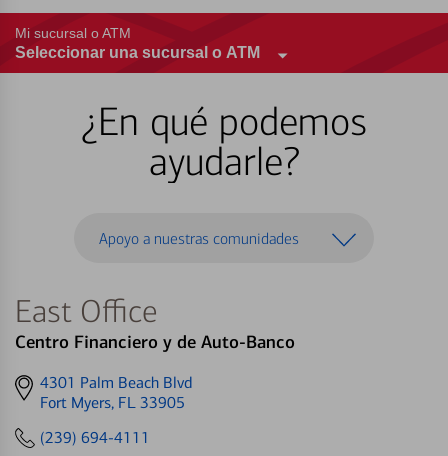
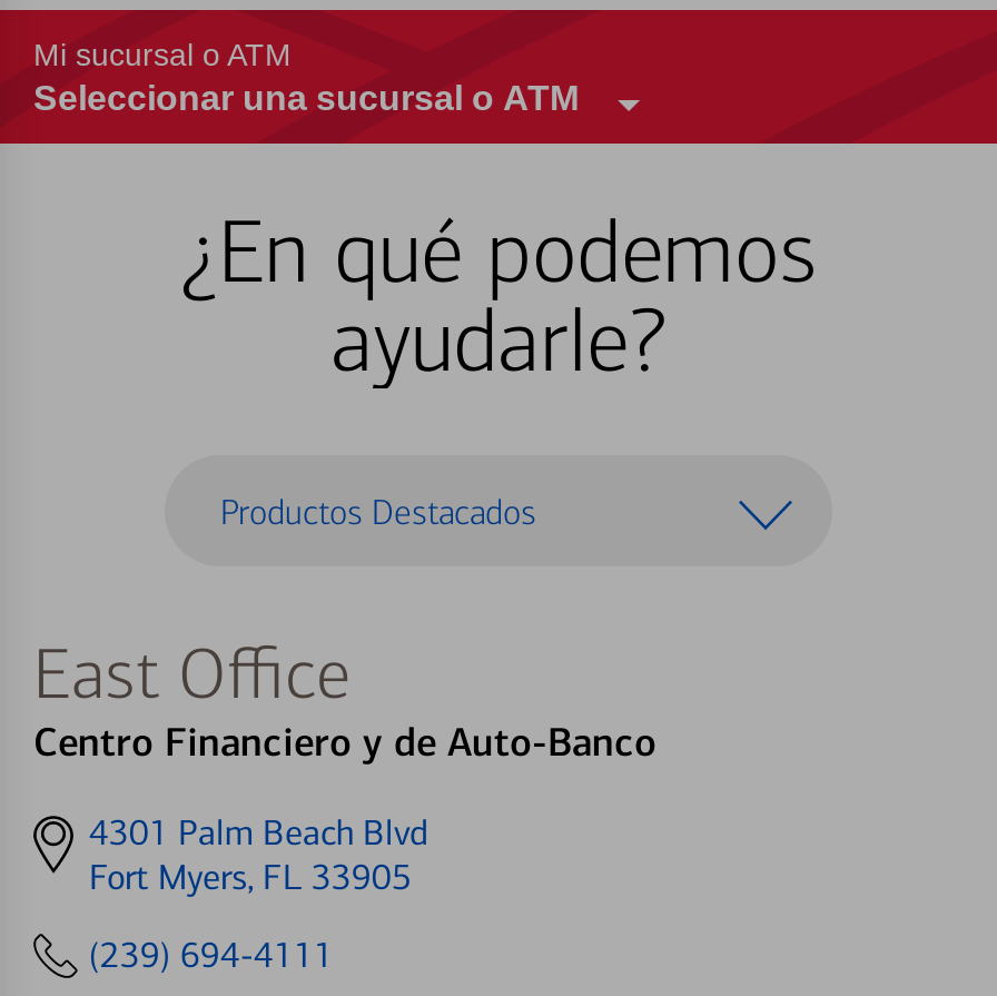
- Apoyo a nuestras comunidades
+ Productos Destacados
